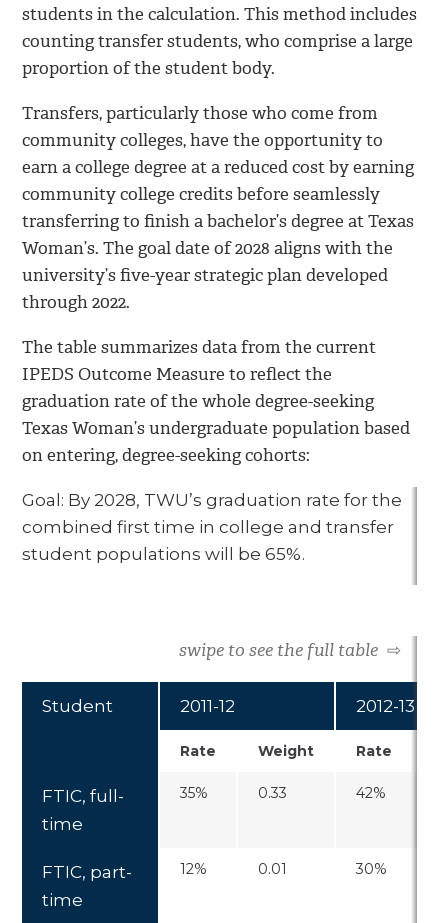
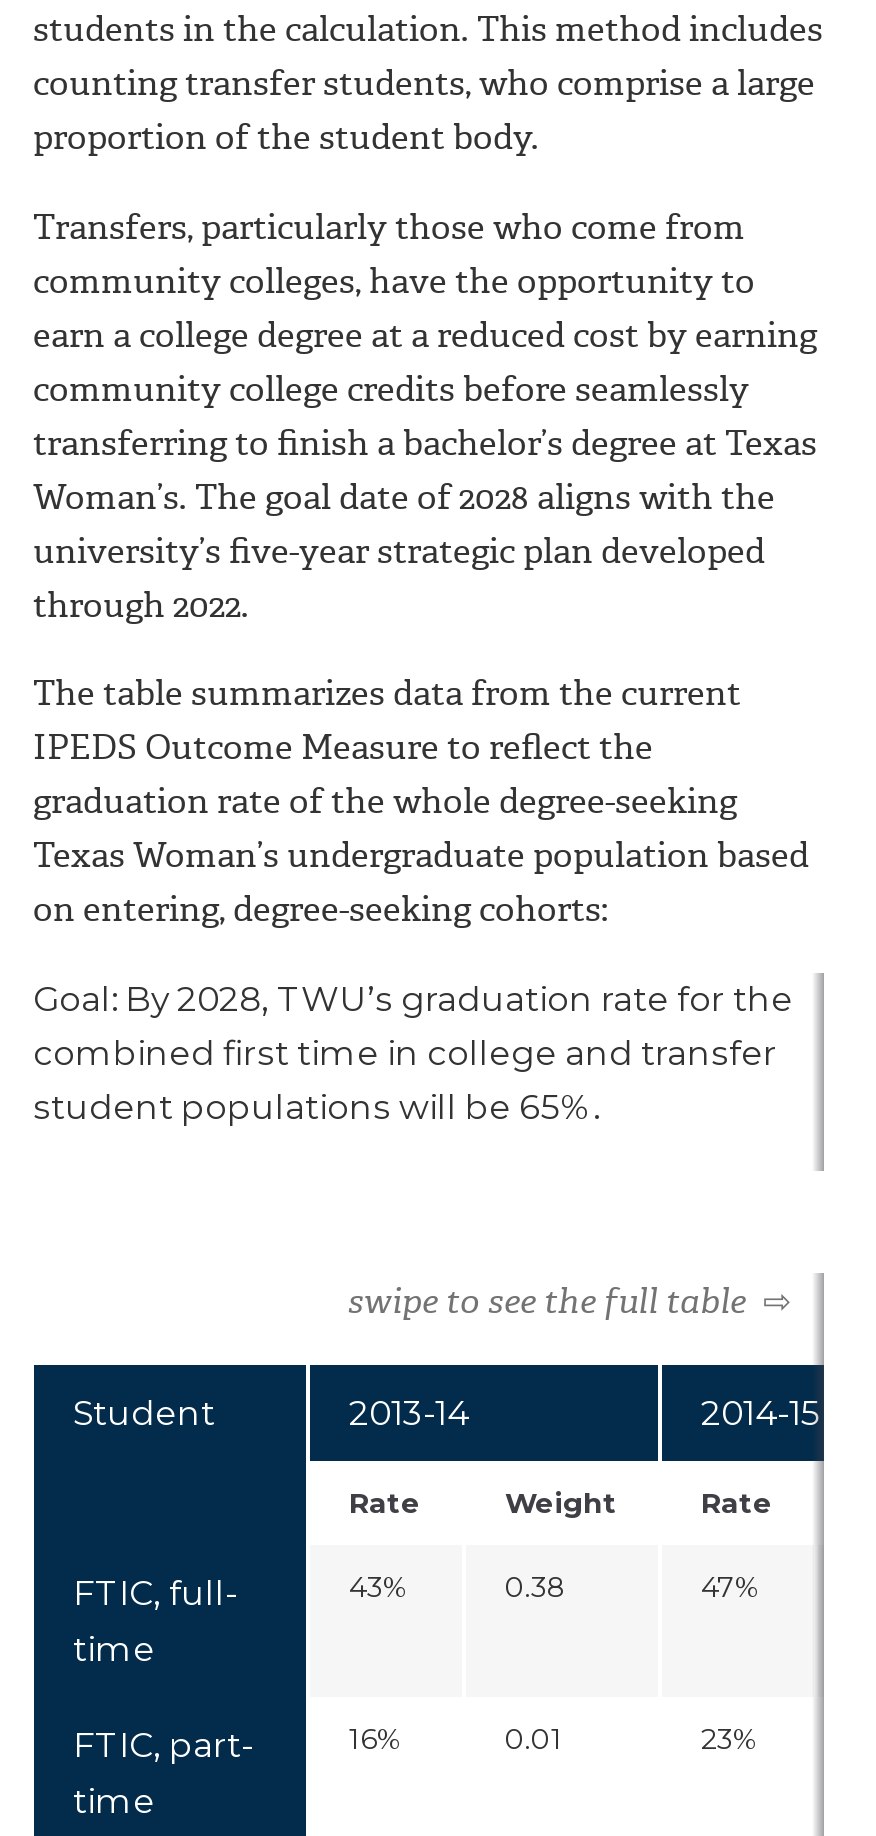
- 2011-12
+ 2013-14

- 2012-13
+ 2014-15

- 35%
+ 43%

- 0.33
+ 0.38

- 42%
+ 47%

- 12%
+ 16%

- 30%
+ 23%
